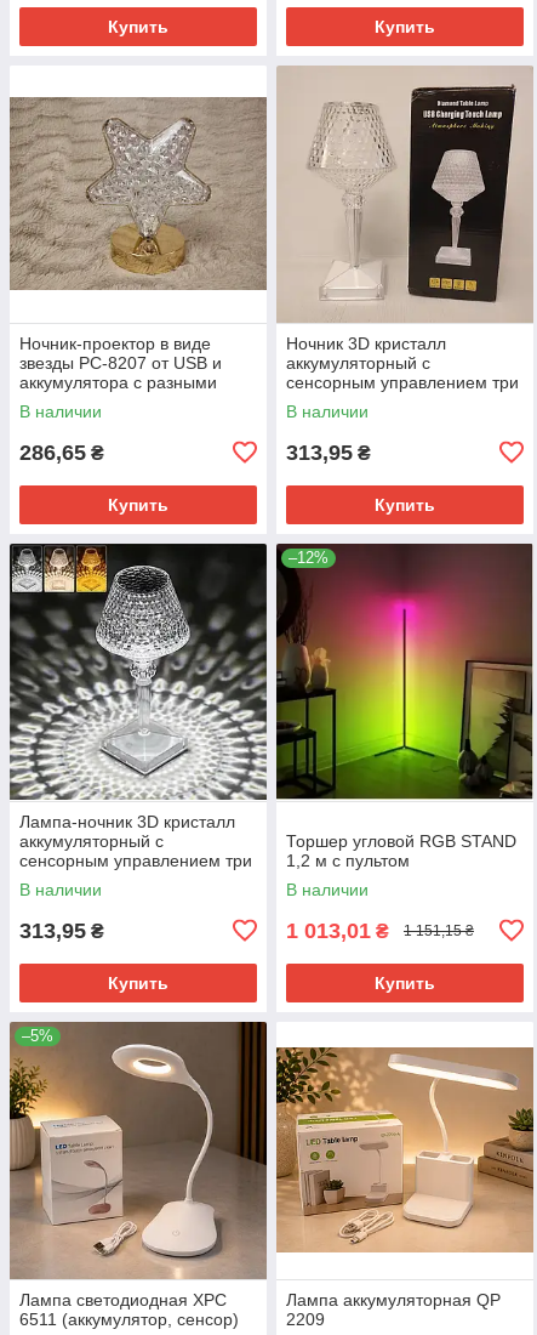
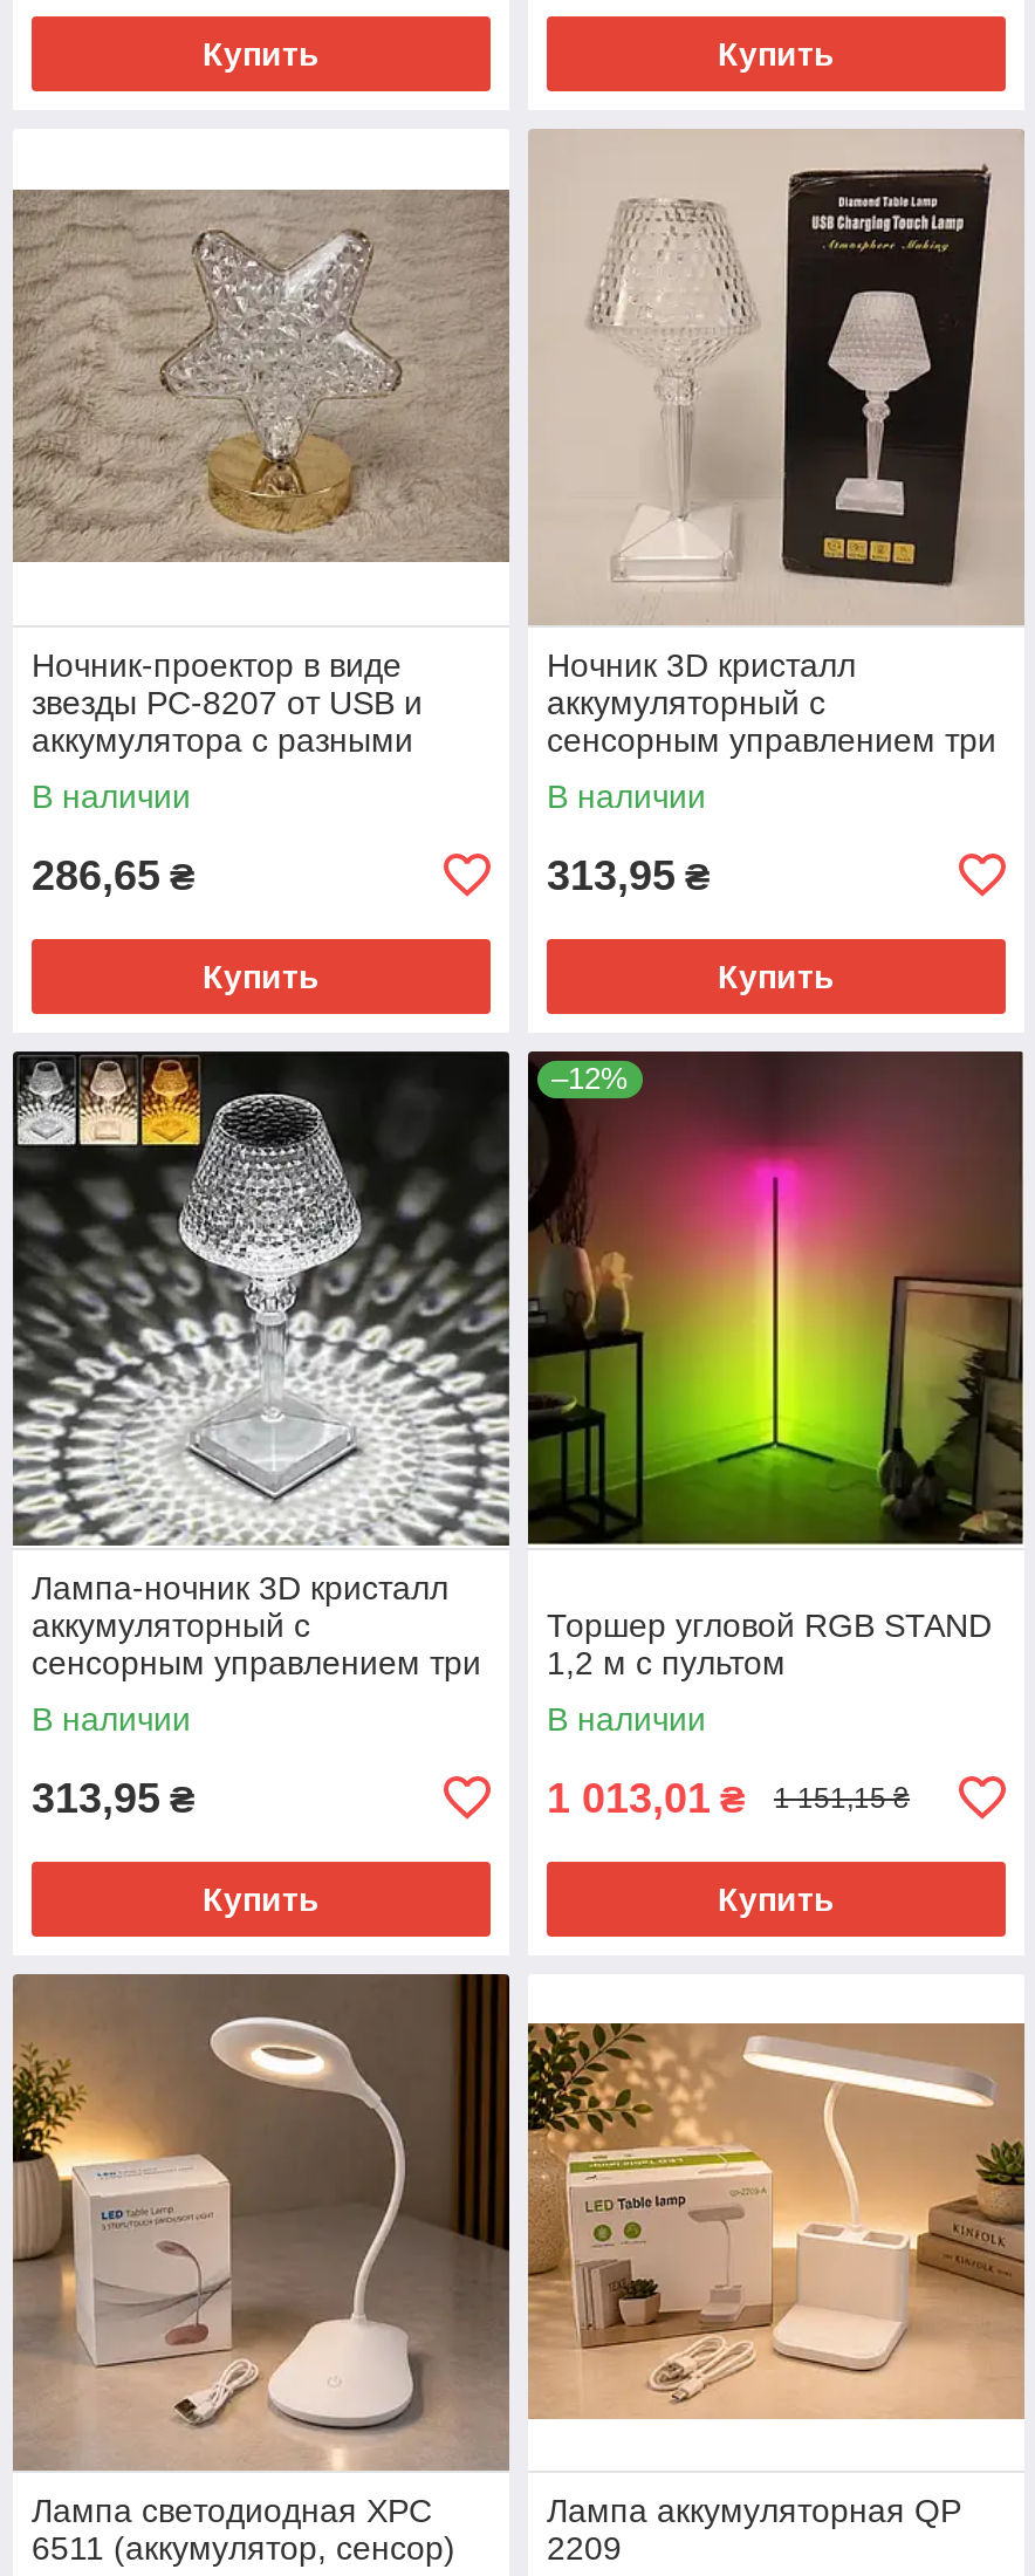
- –5%
